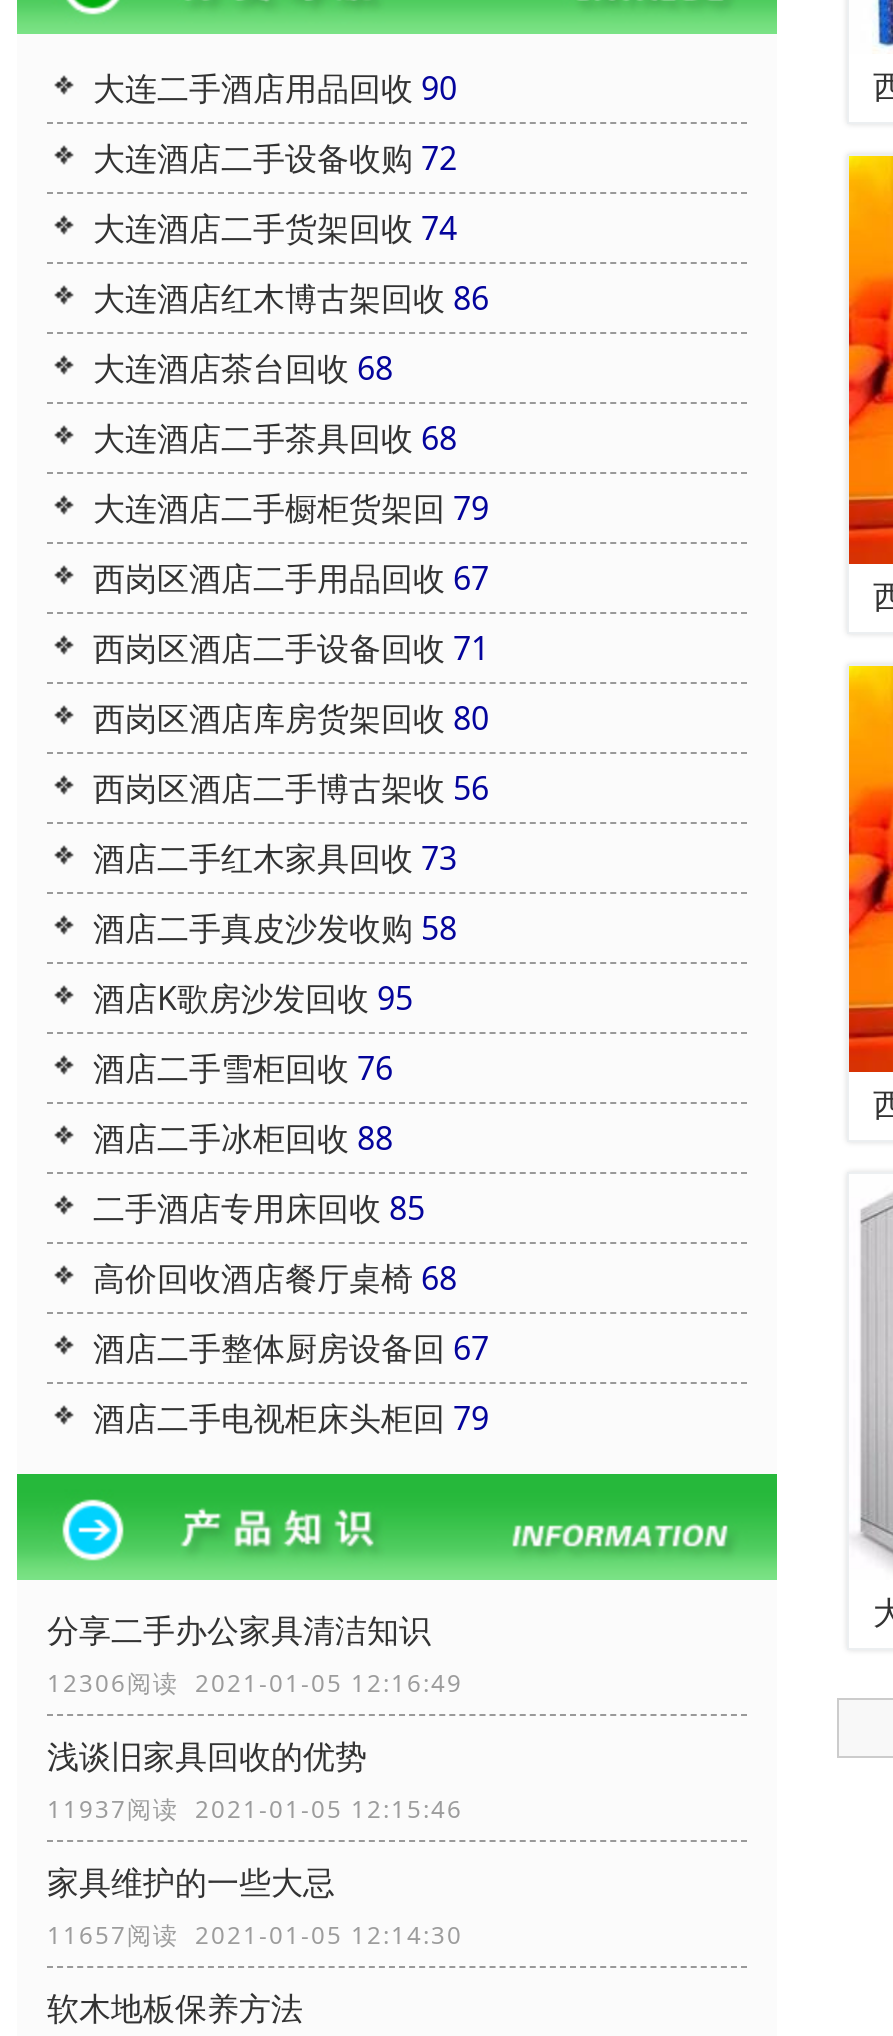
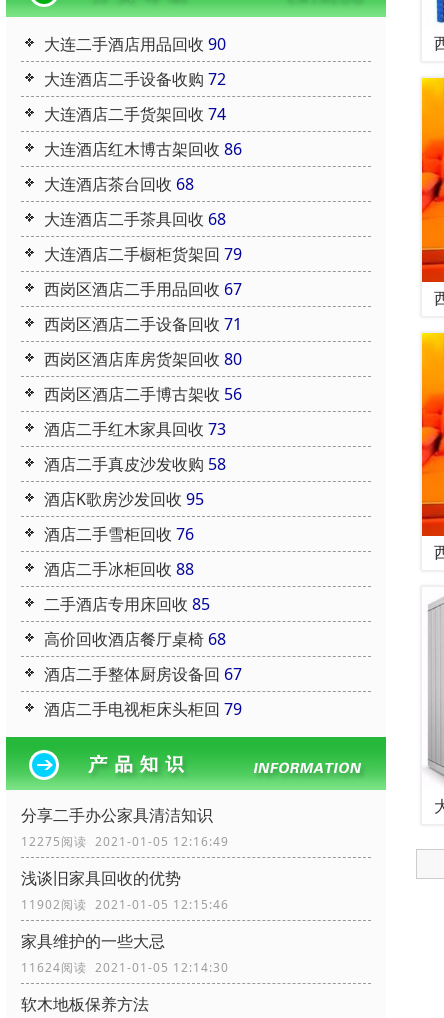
- 12306阅读 2021-01-05 12:16:49
+ 12275阅读 2021-01-05 12:16:49

- 11937阅读 2021-01-05 12:15:46
+ 11902阅读 2021-01-05 12:15:46

- 11657阅读 2021-01-05 12:14:30
+ 11624阅读 2021-01-05 12:14:30
